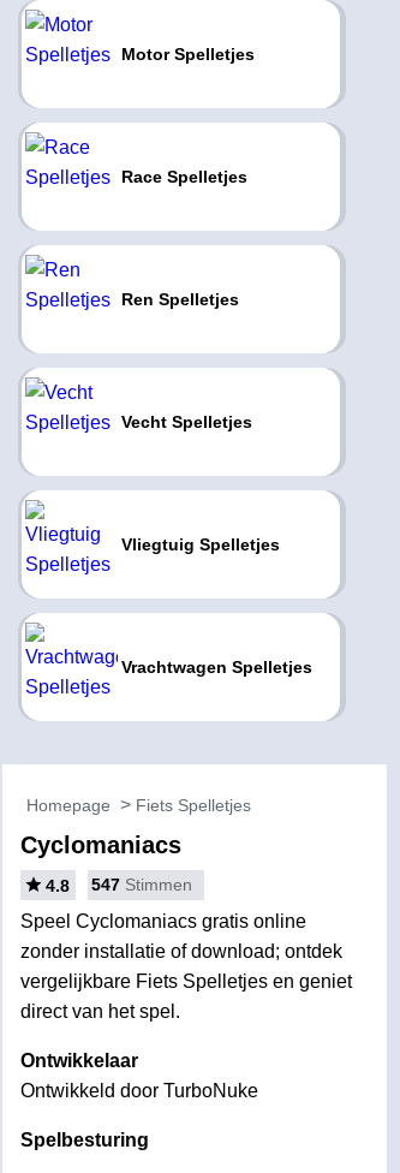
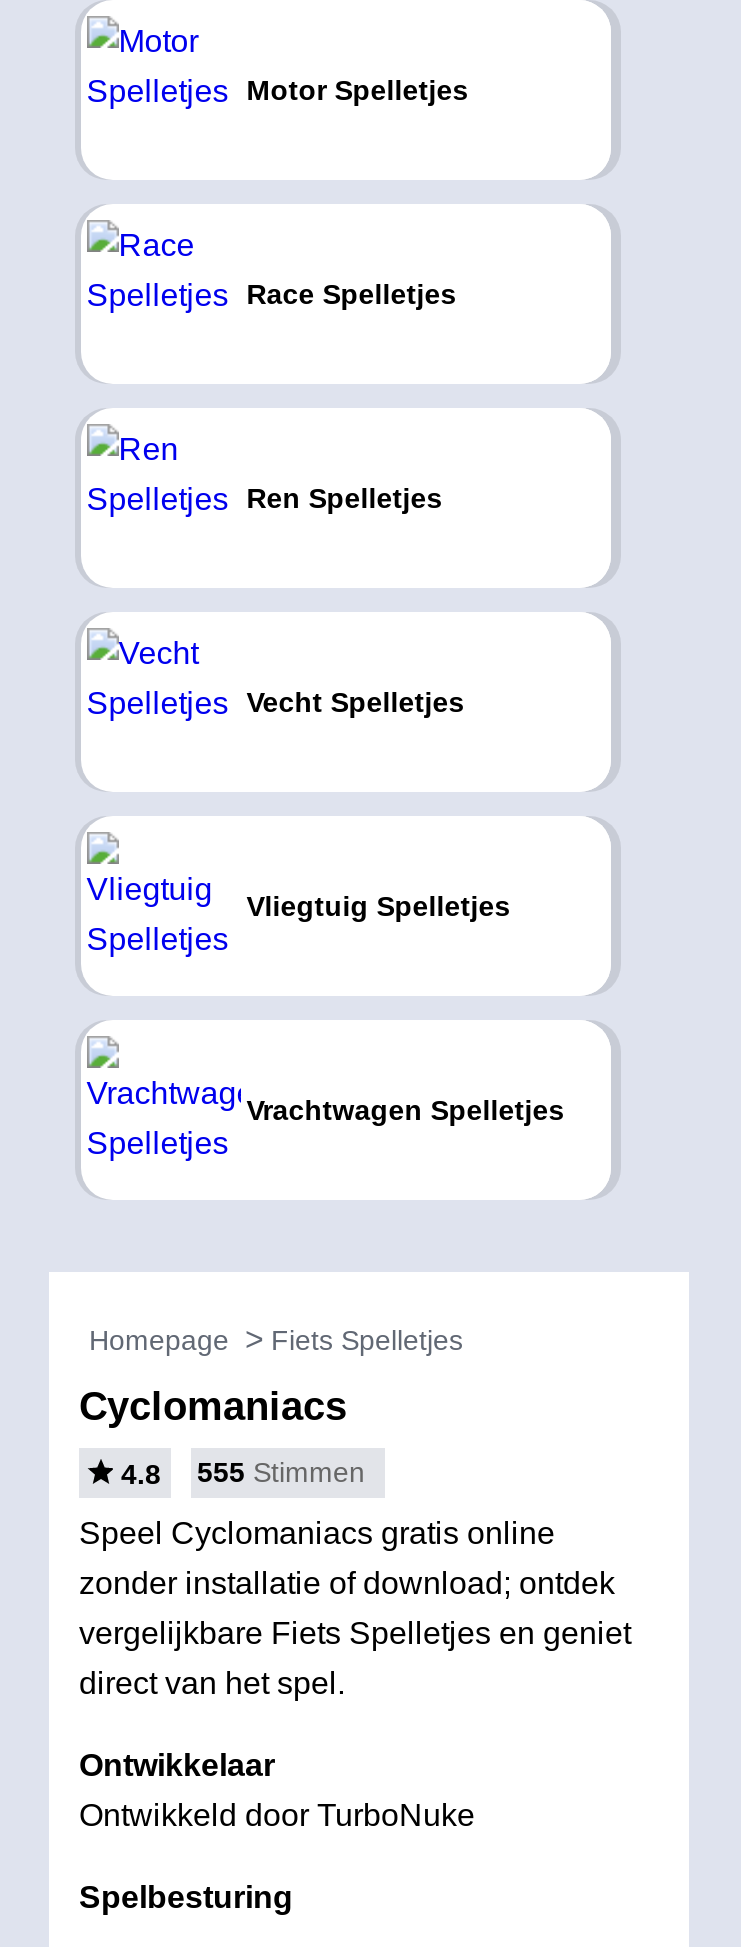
- 4.8 547 Stimmen
+ 4.8 555 Stimmen
